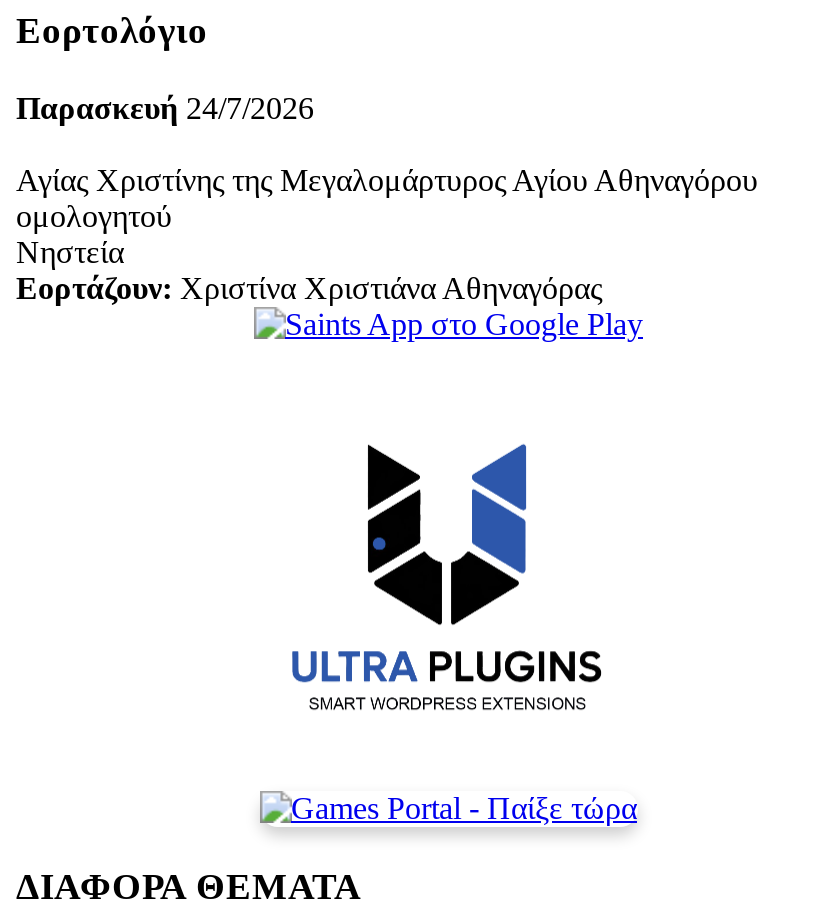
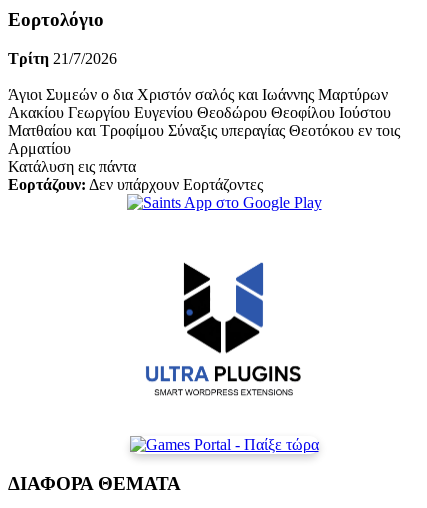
- Παρασκευή 24/7/2026
+ Τρίτη 21/7/2026

- Αγίας Χριστίνης της Μεγαλομάρτυρος Αγίου Αθηναγόρου
- ομολογητού
- Νηστεία
- Εορτάζουν: Χριστίνα Χριστιάνα Αθηναγόρας
+ Άγιοι Συμεών ο δια Χριστόν σαλός και Ιωάννης Μαρτύρων
+ Aκακίου Γεωργίου Ευγενίου Θεοδώρου Θεοφίλου Iούστου
+ Ματθαίου και Τροφίμου Σύναξις υπεραγίας Θεοτόκου εν τοις
+ Αρματίου
+ Κατάλυση εις πάντα
+ Εορτάζουν: Δεν υπάρχουν Εορτάζοντες
